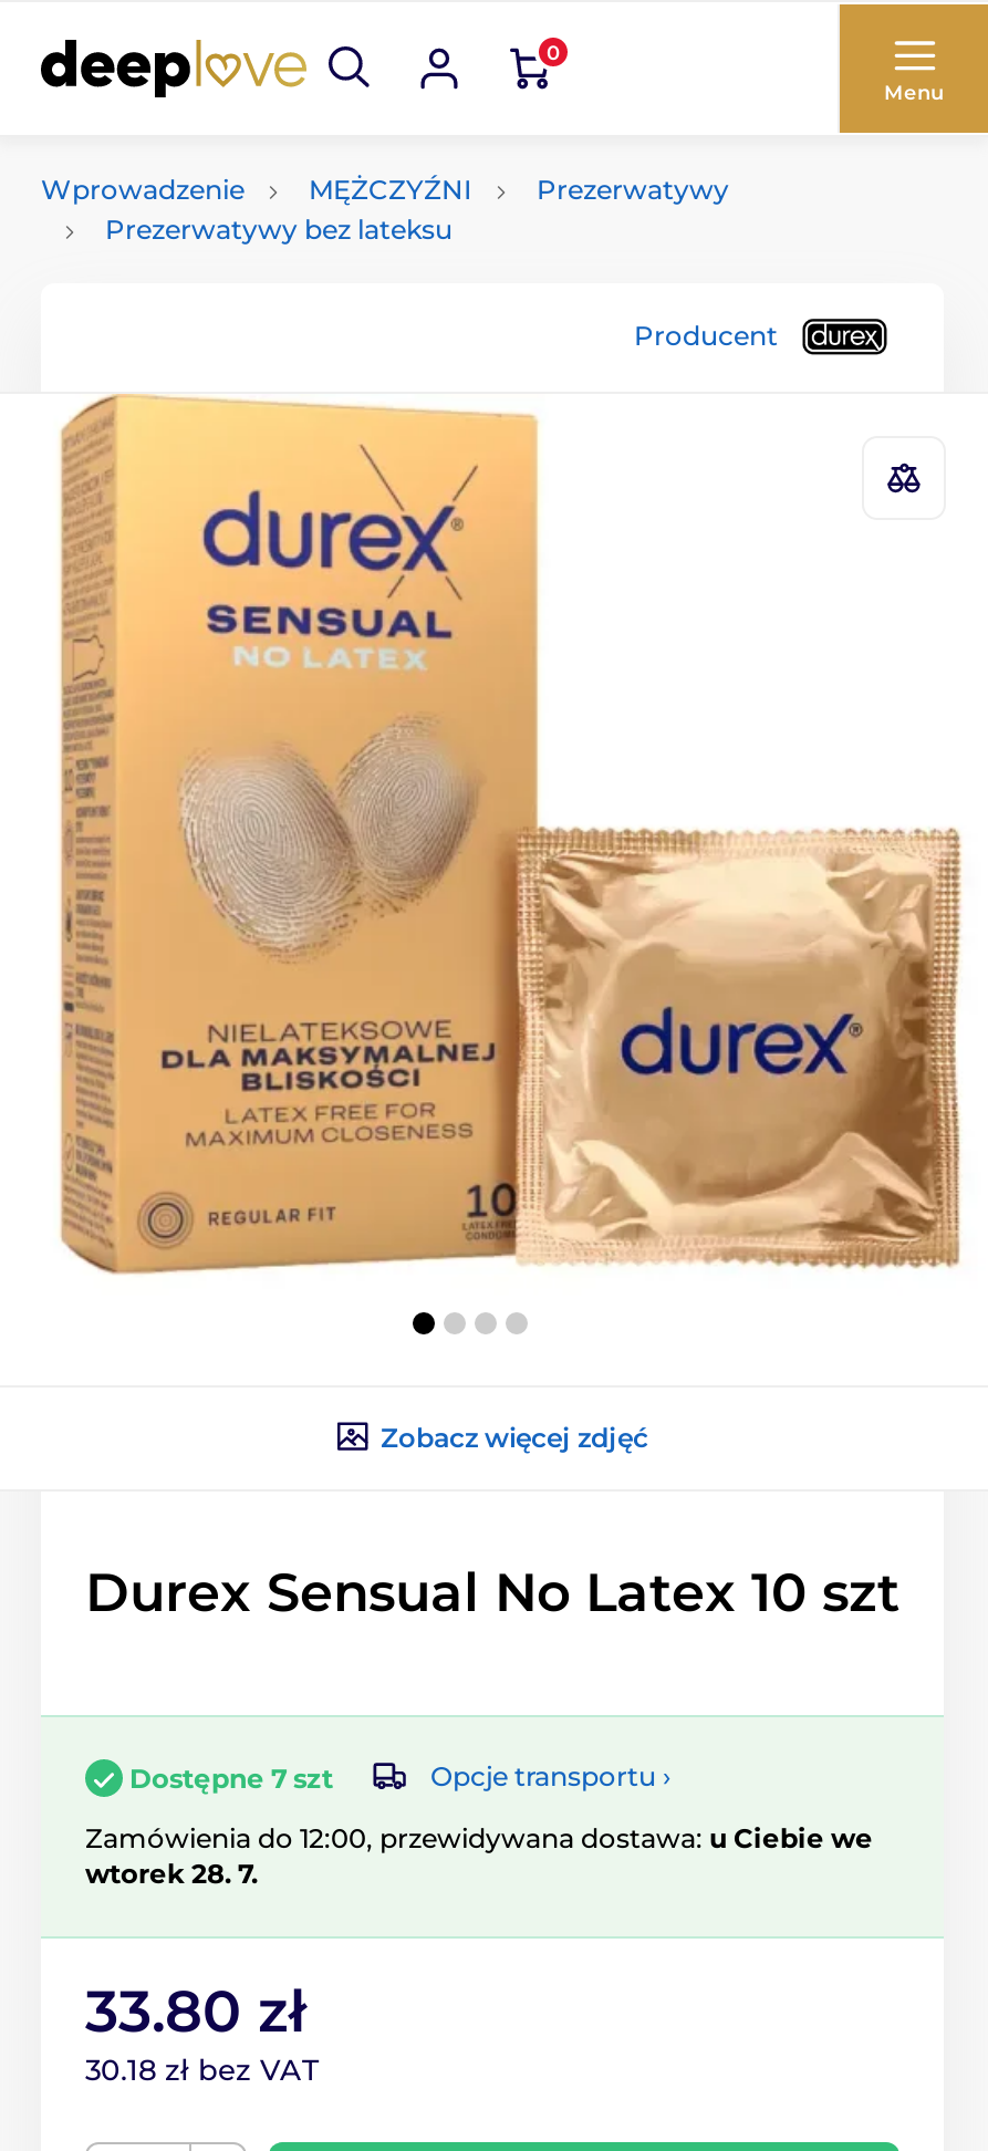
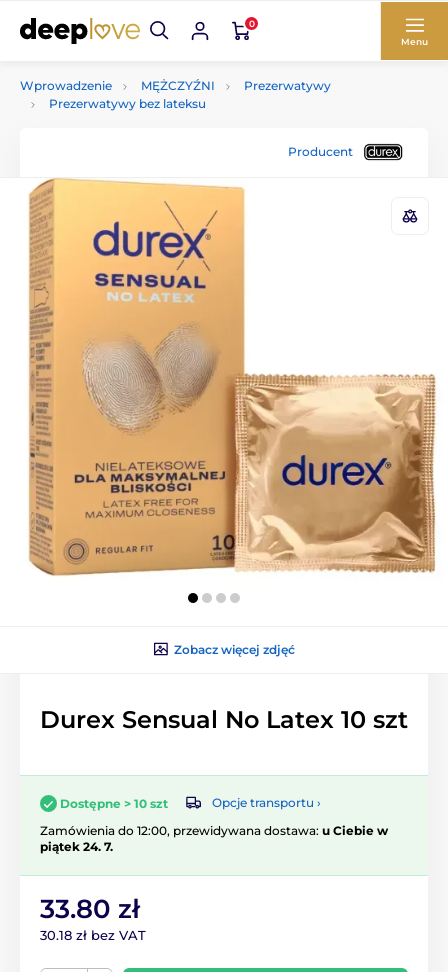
- Dostępne 7 szt
+ Dostępne > 10 szt

- Zamówienia do 12:00, przewidywana dostawa: u Ciebie we
- wtorek 28. 7.
+ Zamówienia do 12:00, przewidywana dostawa: u Ciebie w
+ piątek 24. 7.
